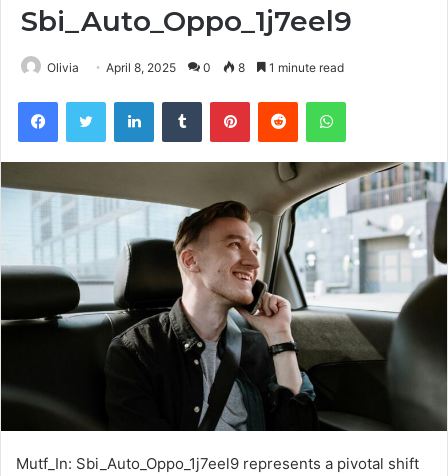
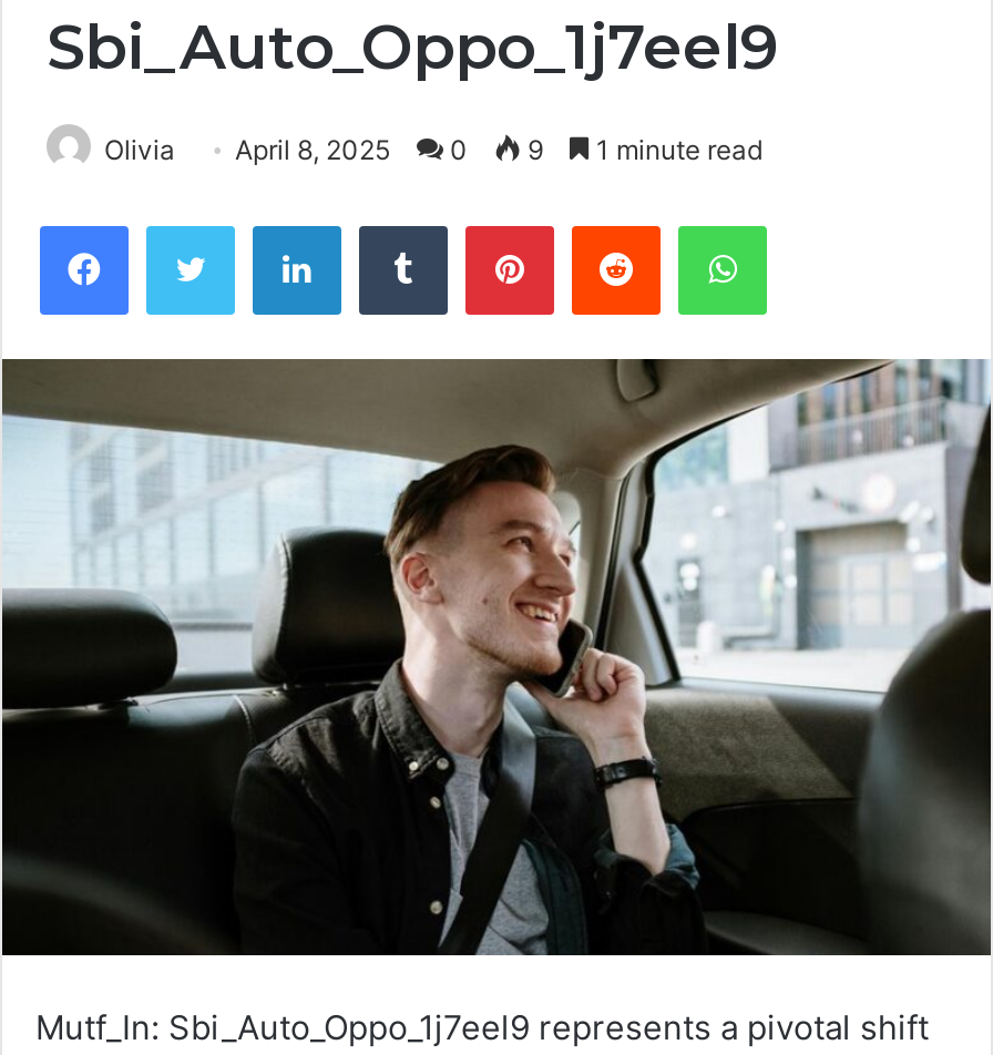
- Olivia April 8, 2025 0 8 1 minute read
+ Olivia April 8, 2025 0 9 1 minute read
